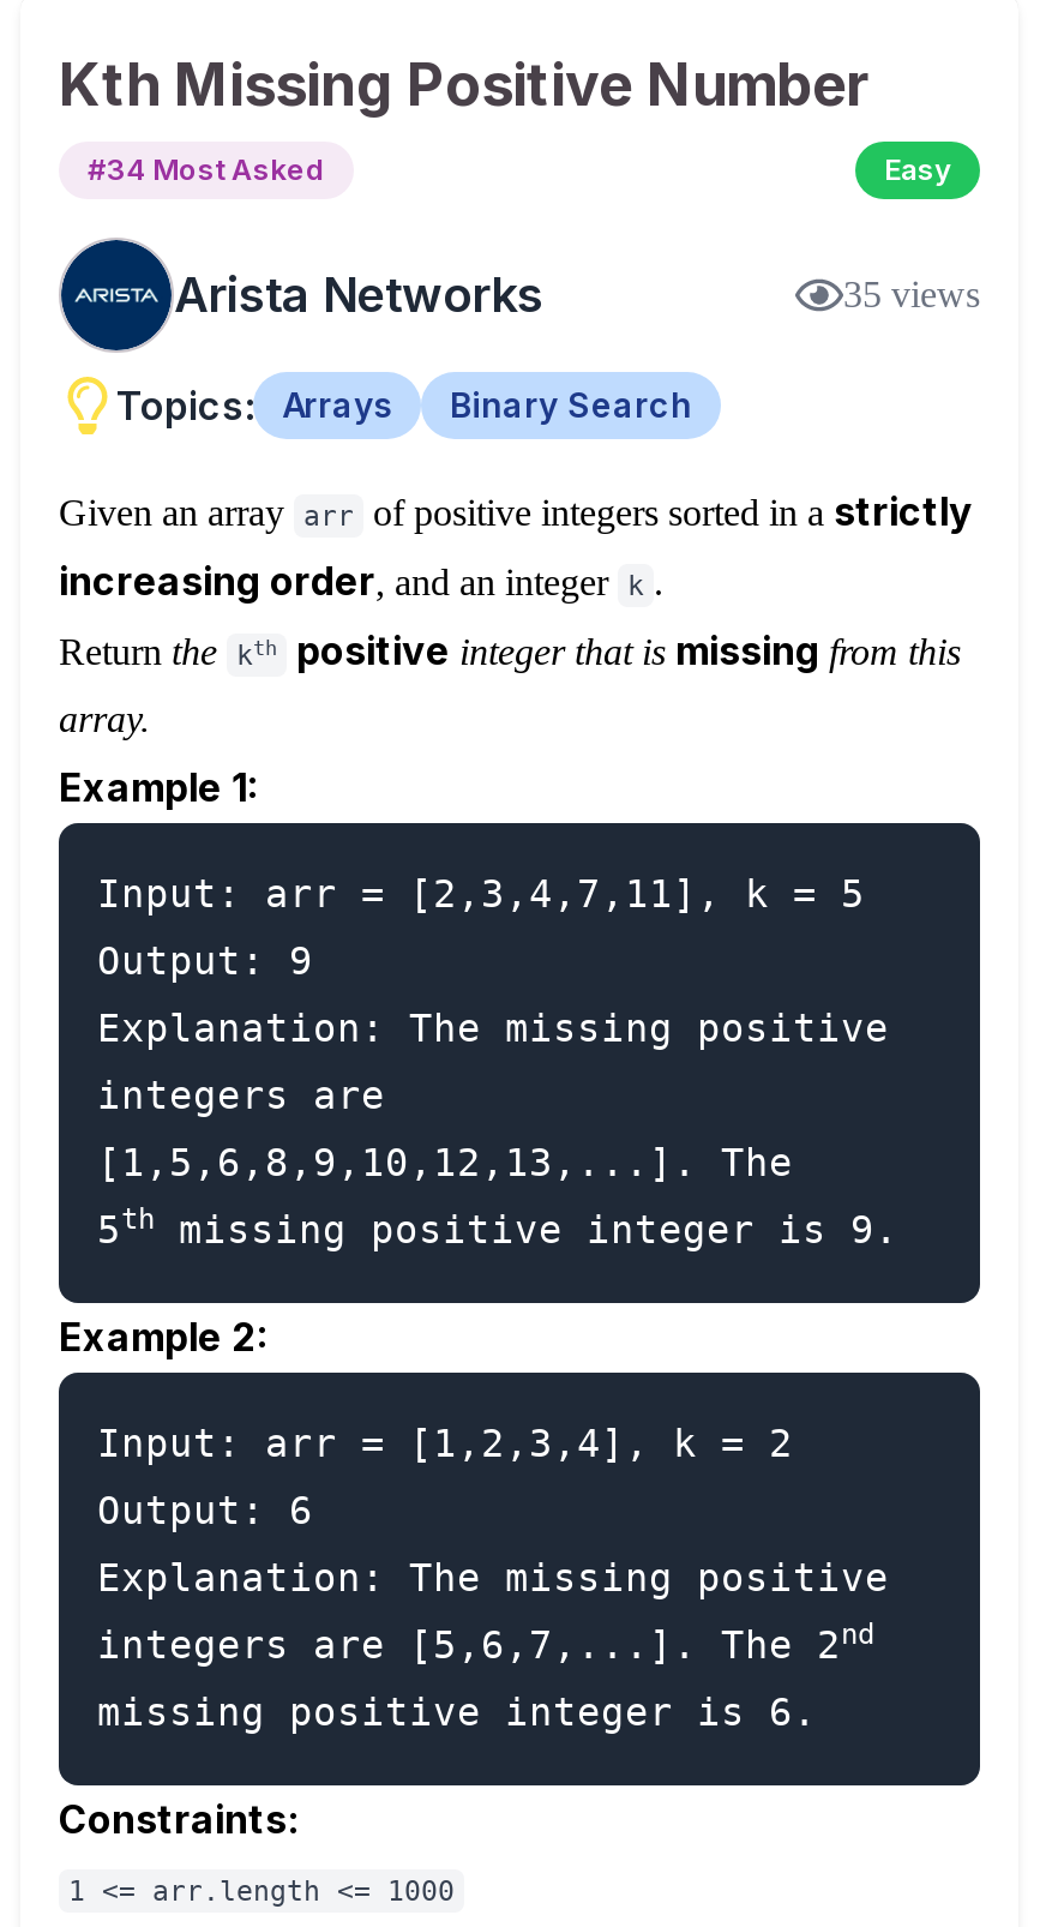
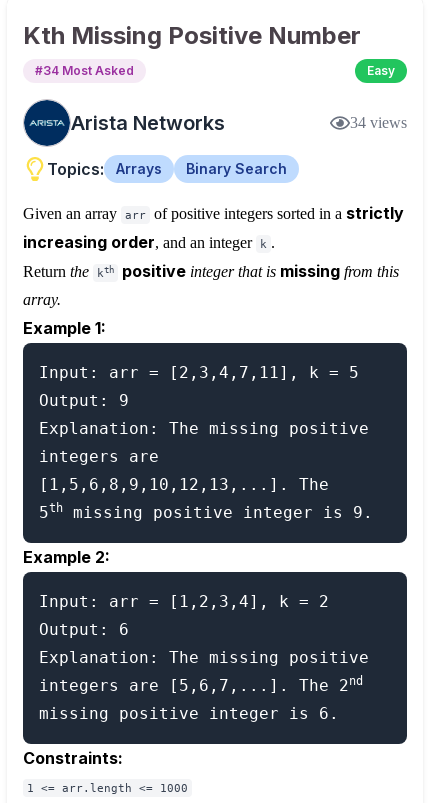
- 35 views
+ 34 views
